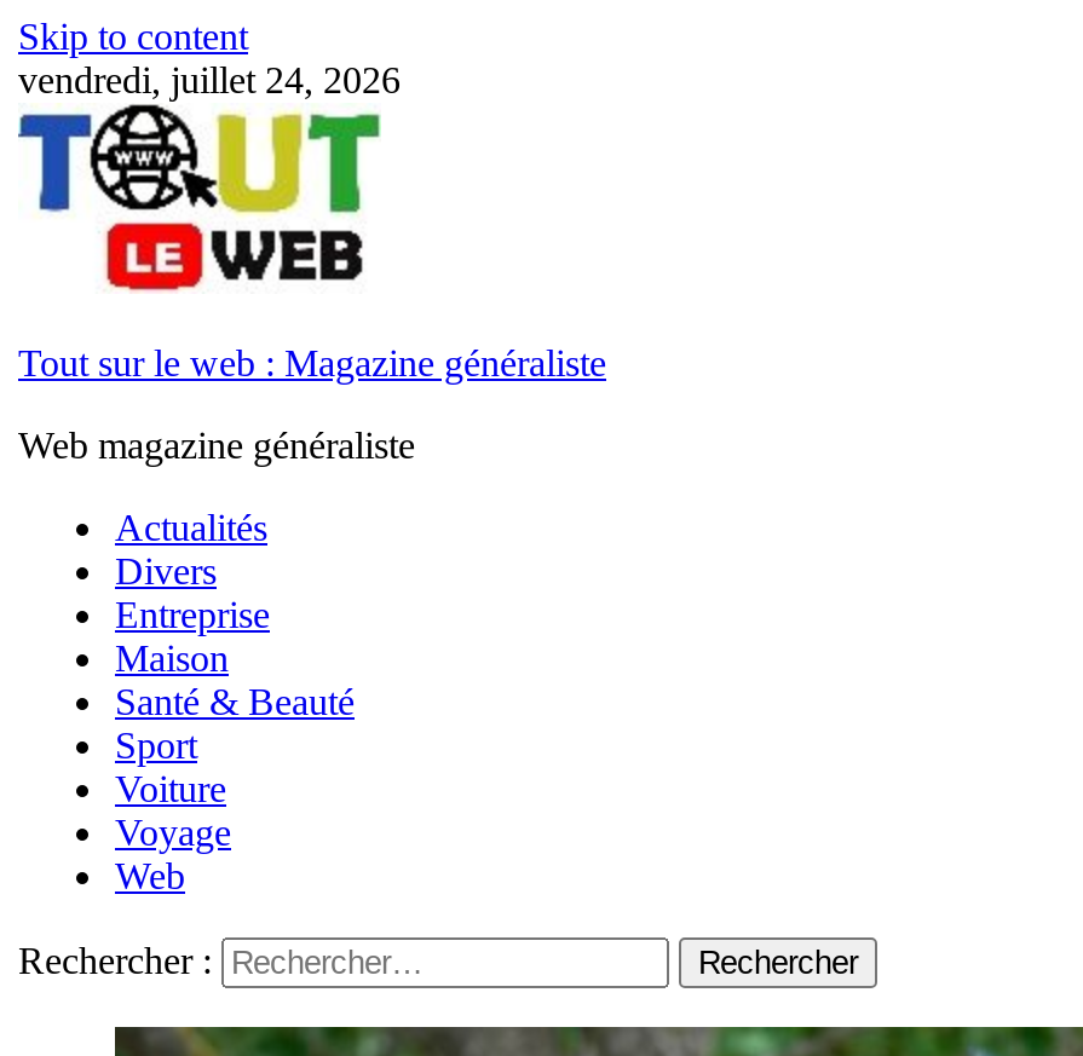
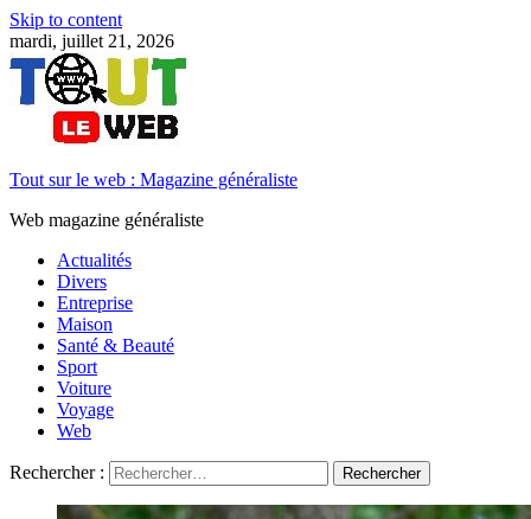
- vendredi, juillet 24, 2026
+ mardi, juillet 21, 2026
